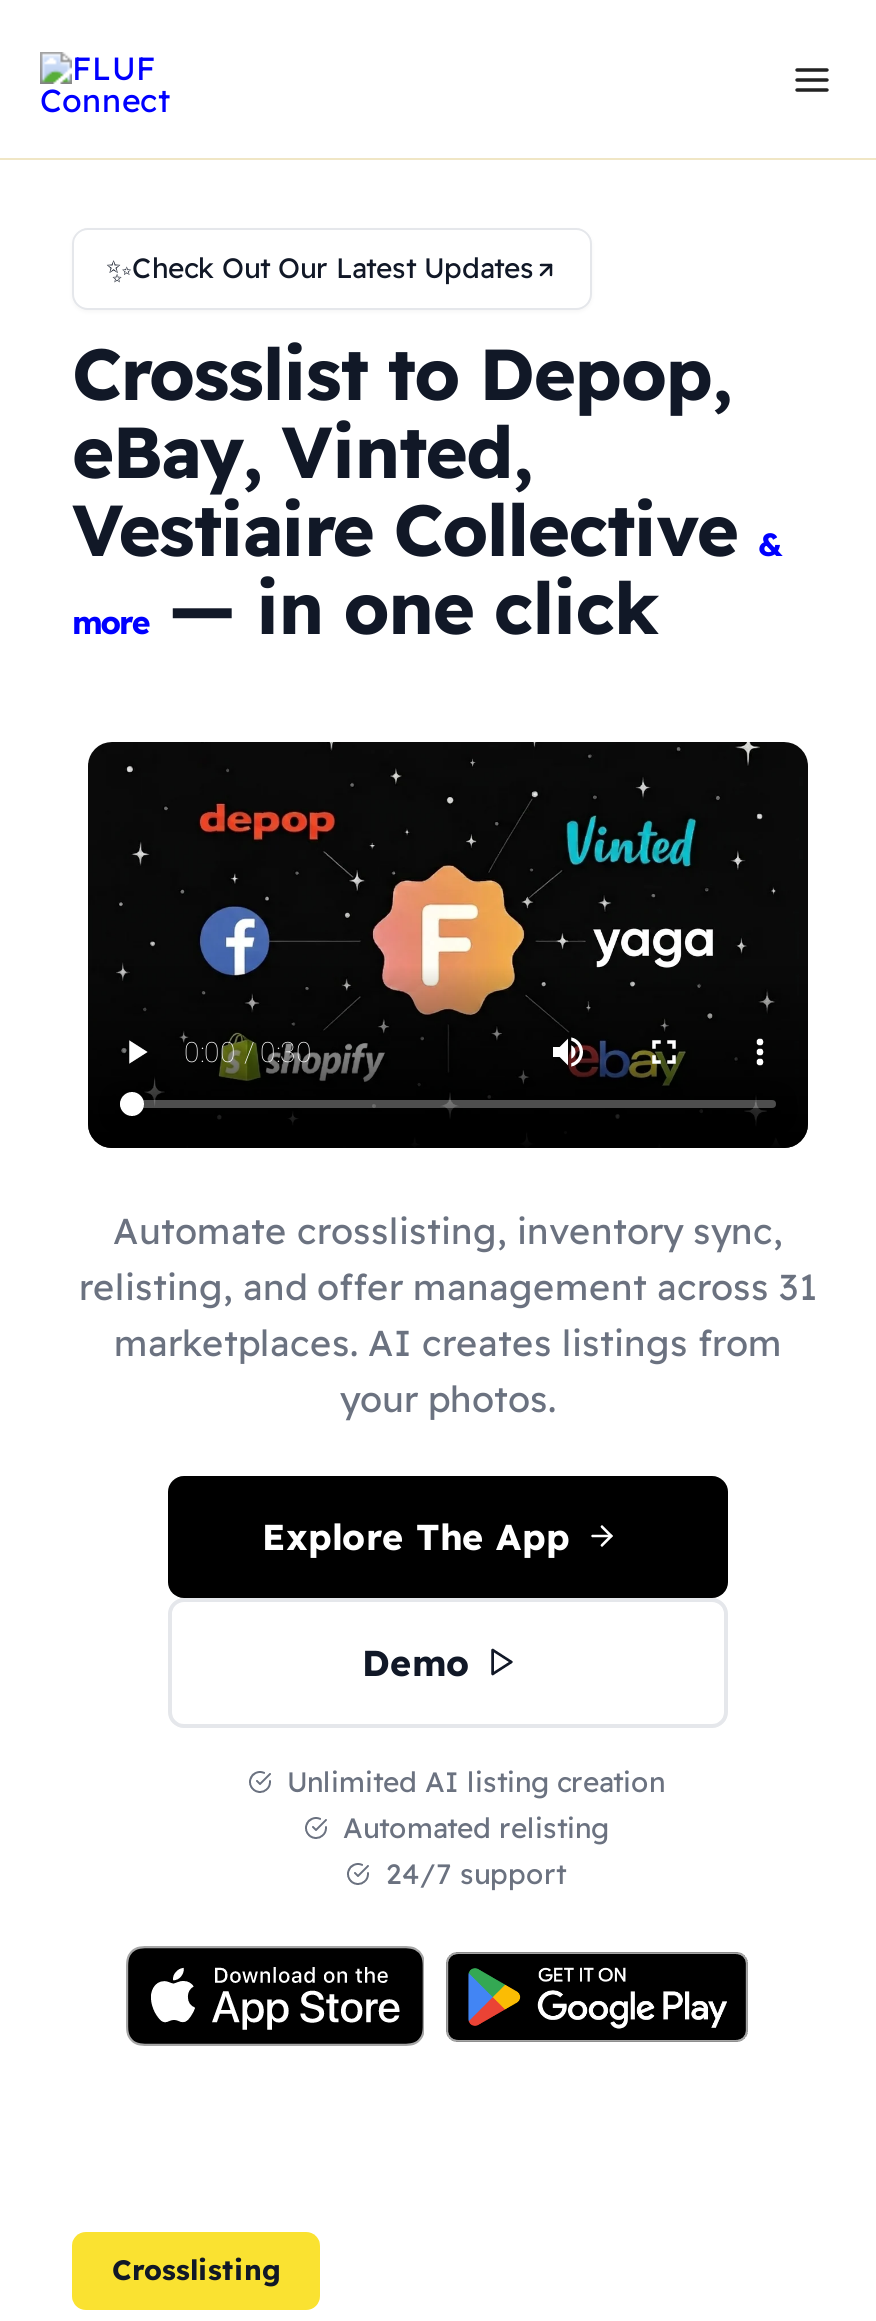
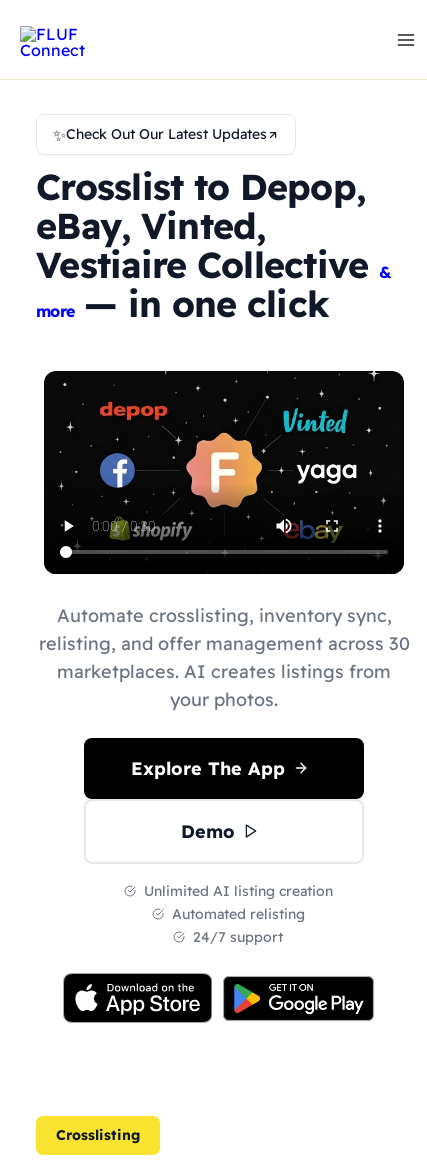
- relisting, and offer management across 31
+ relisting, and offer management across 30
